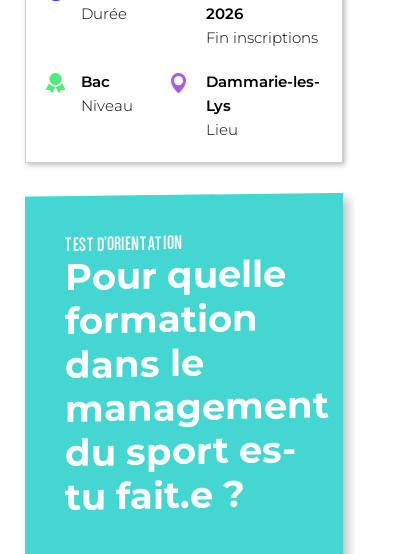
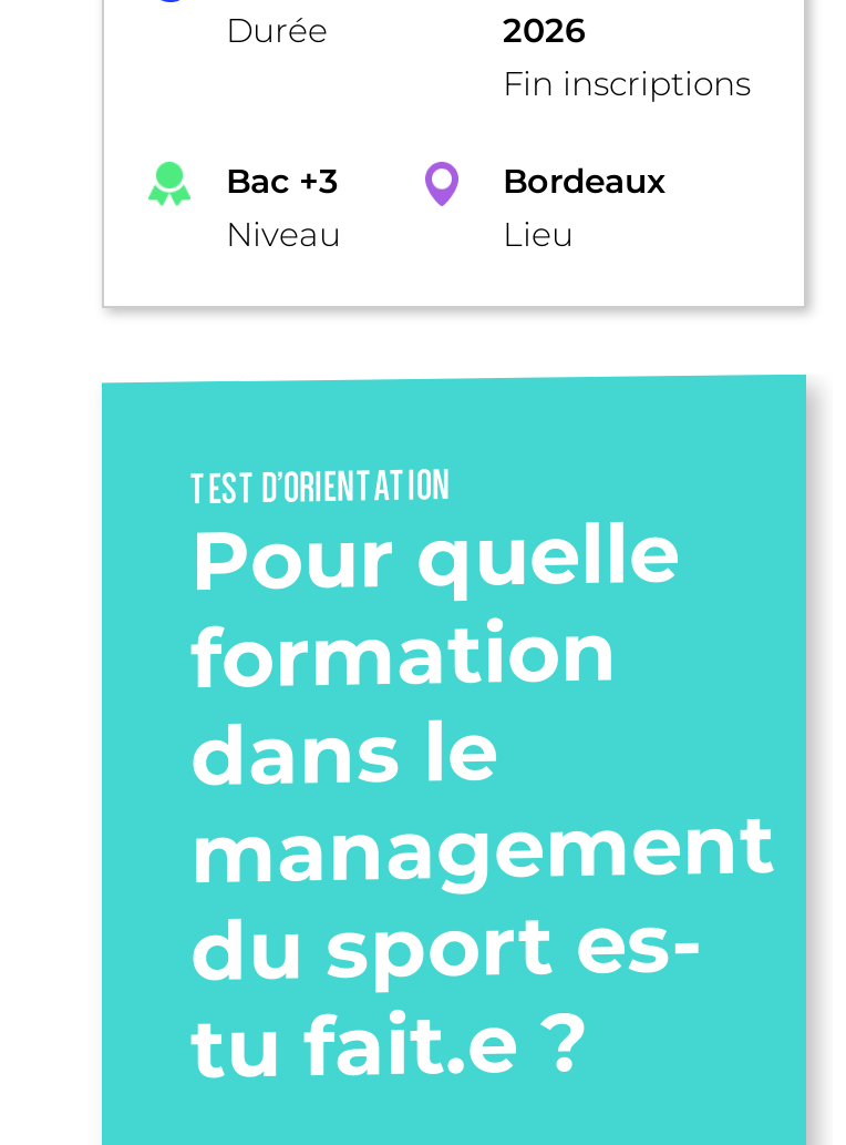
- Bac
+ Bac +3

- Dammarie-les-
- Lys
+ Bordeaux
